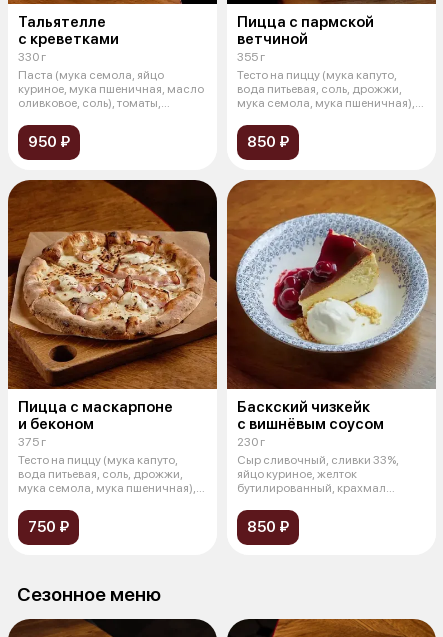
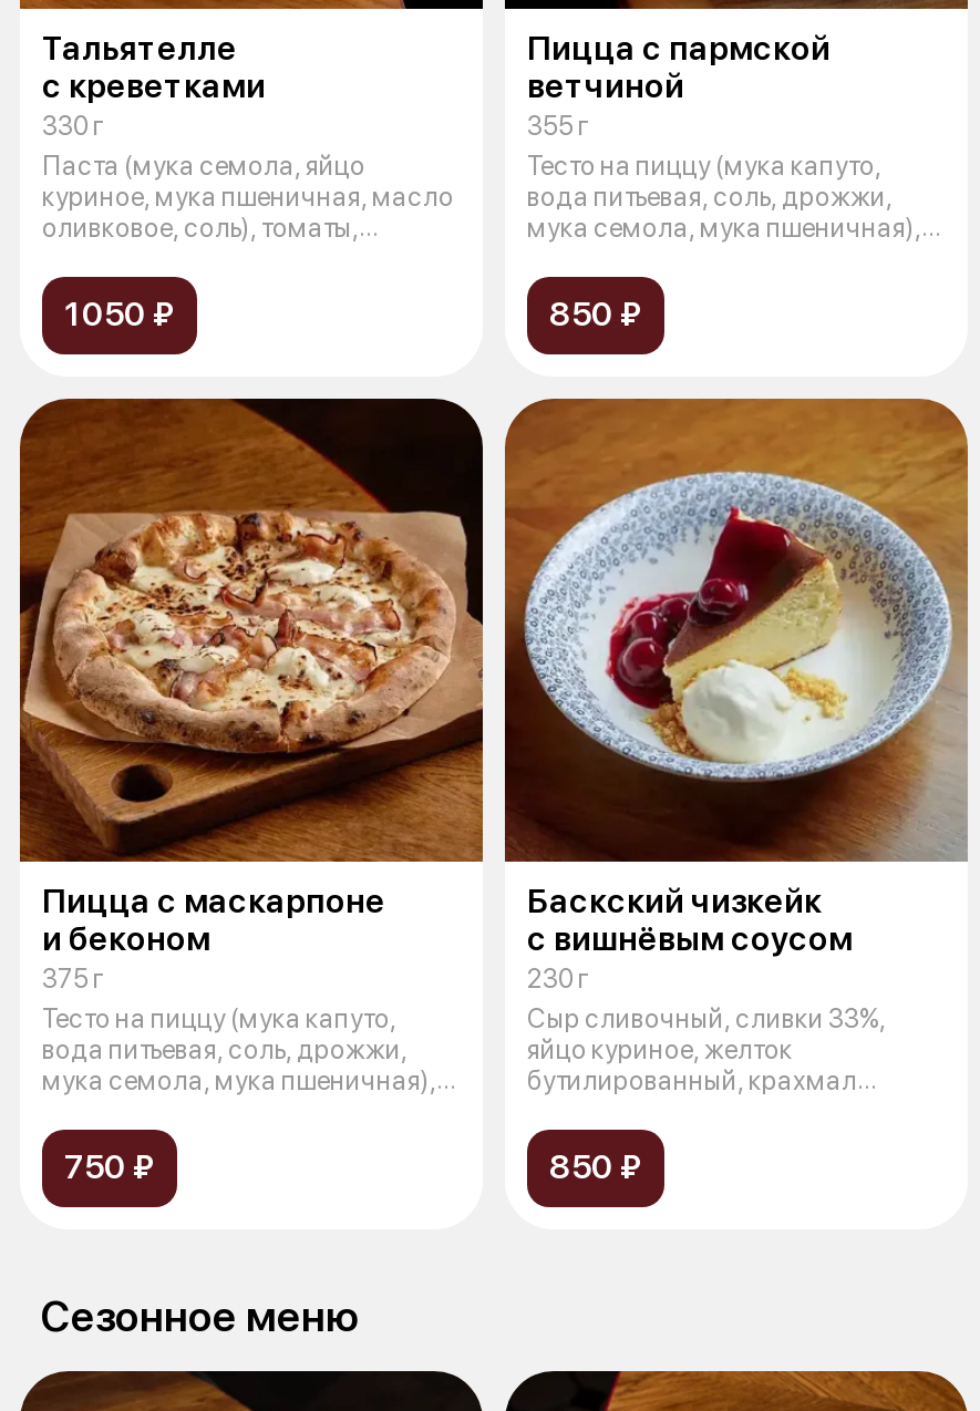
- 950 ₽
+ 1050 ₽
